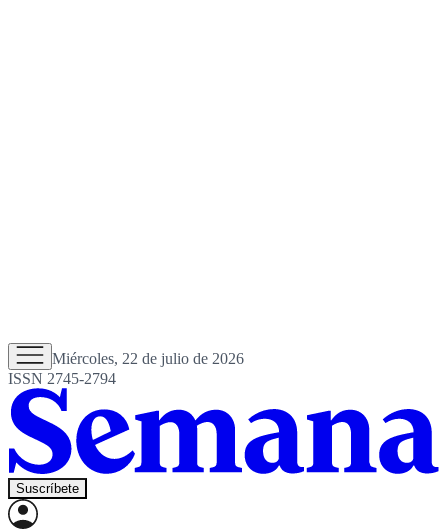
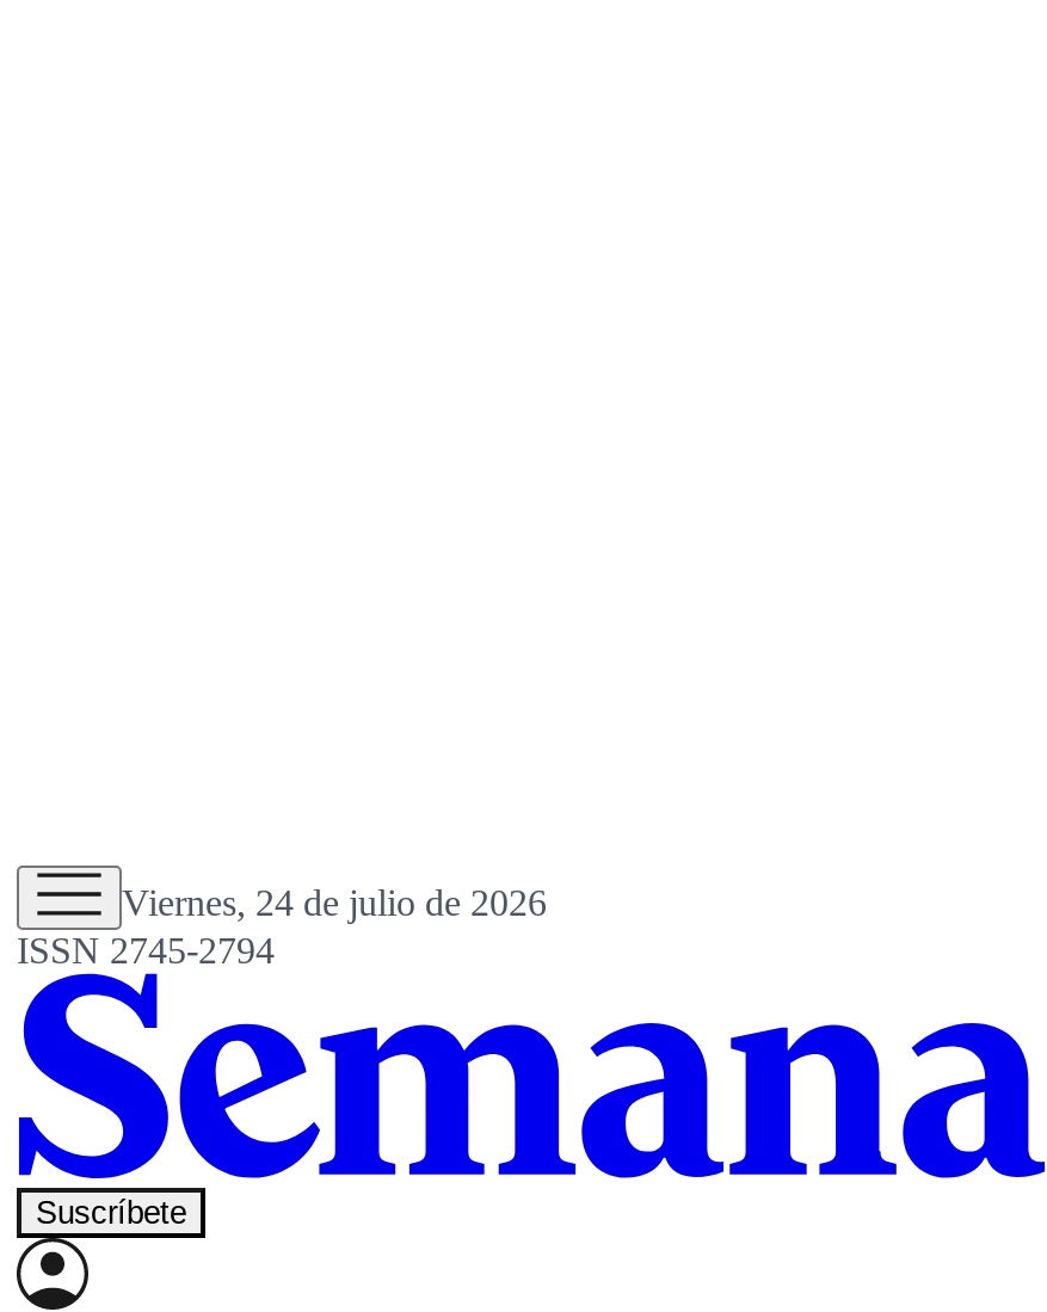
- Miércoles, 22 de julio de 2026
+ Viernes, 24 de julio de 2026
